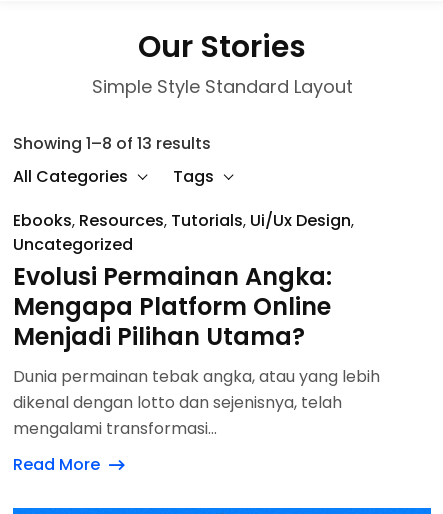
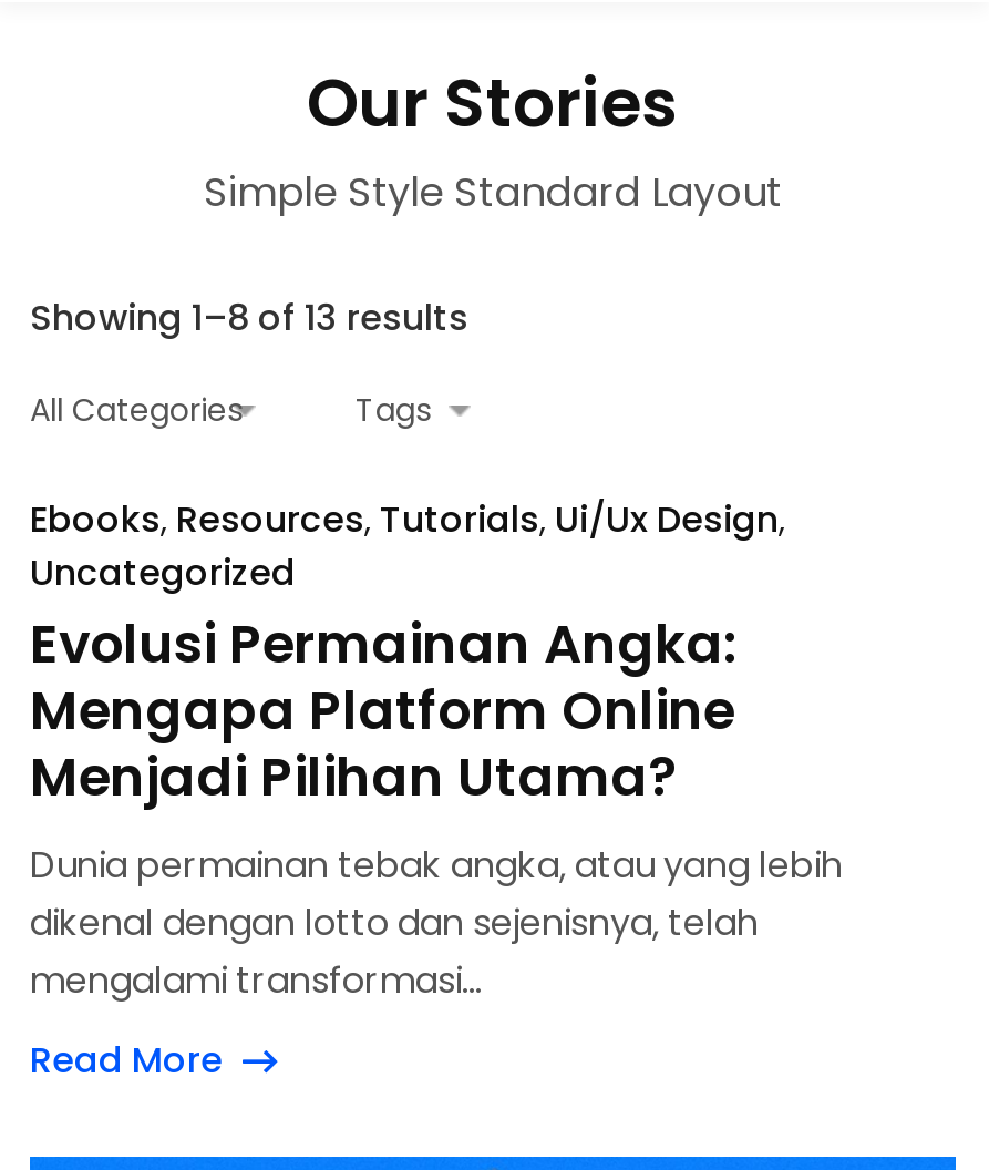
- All Categories
- Tags
